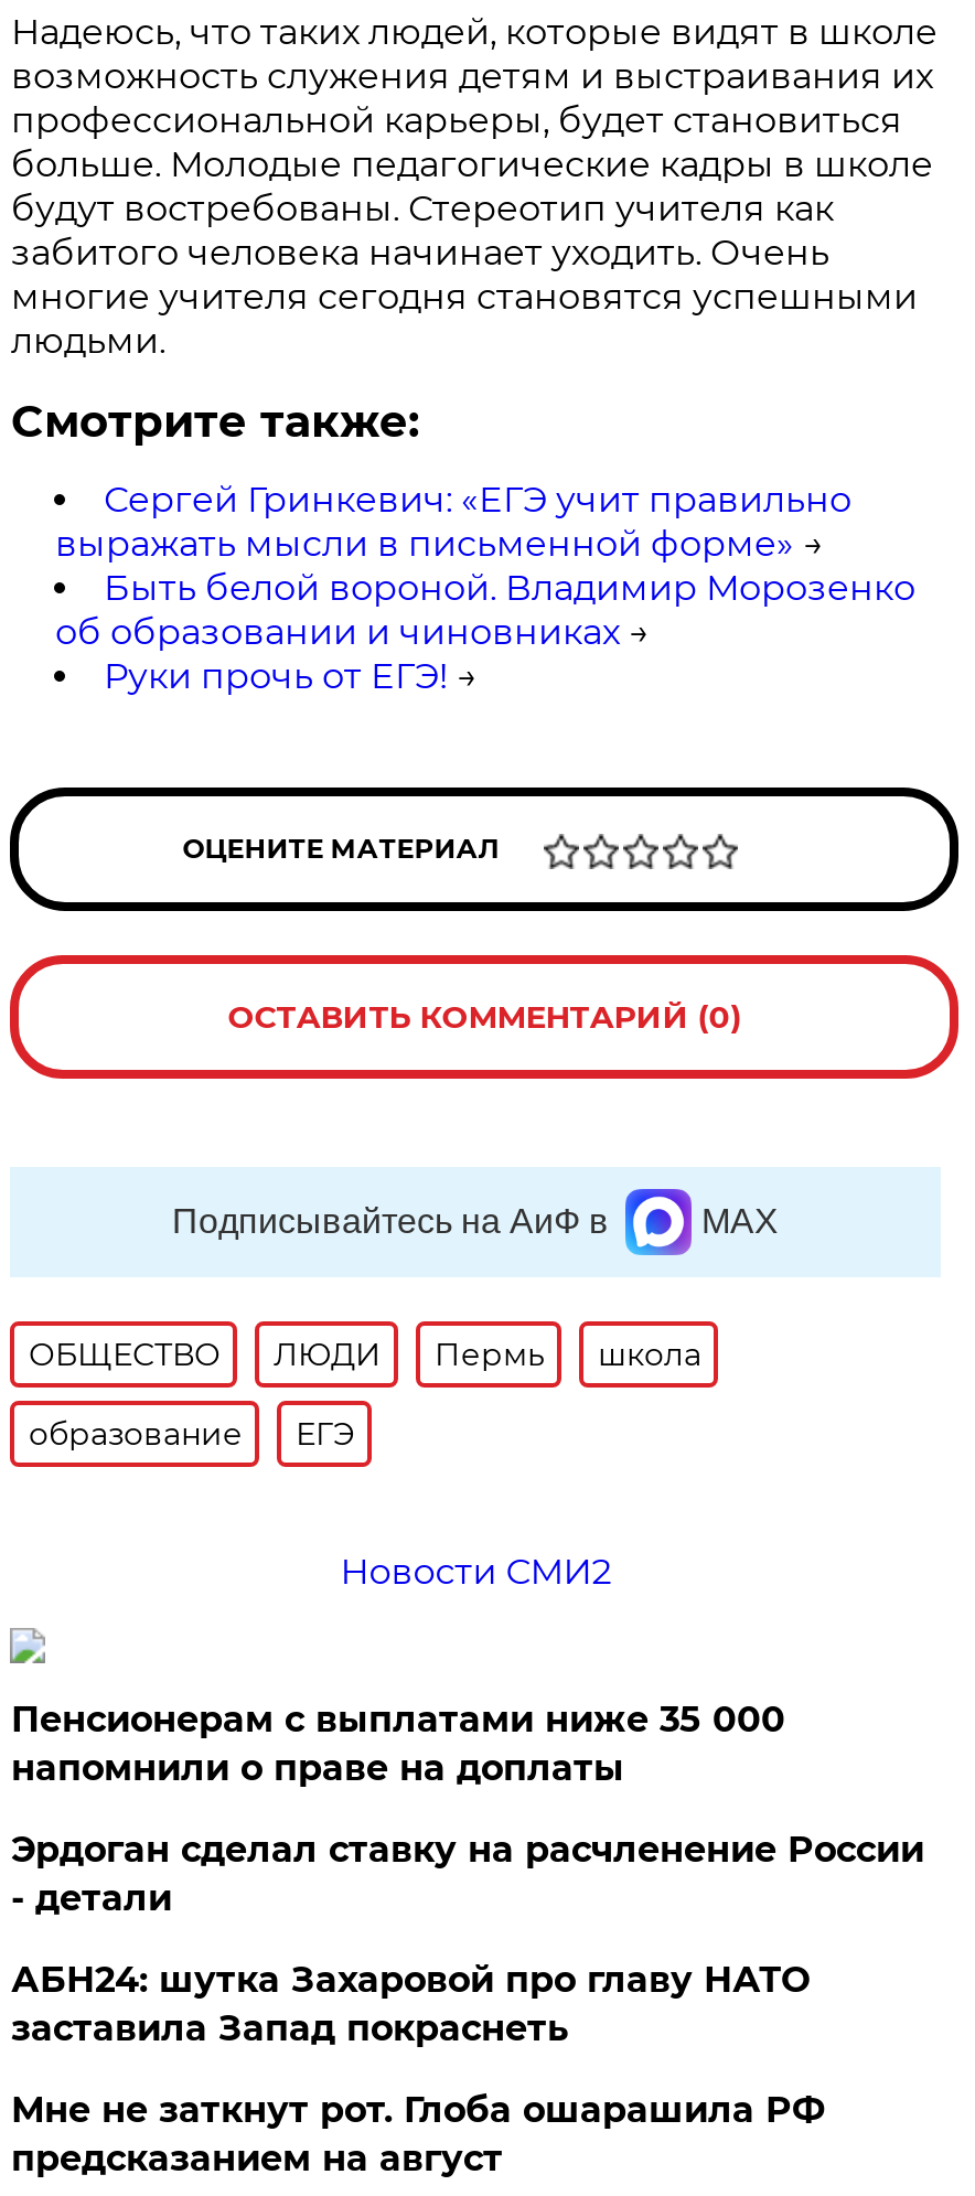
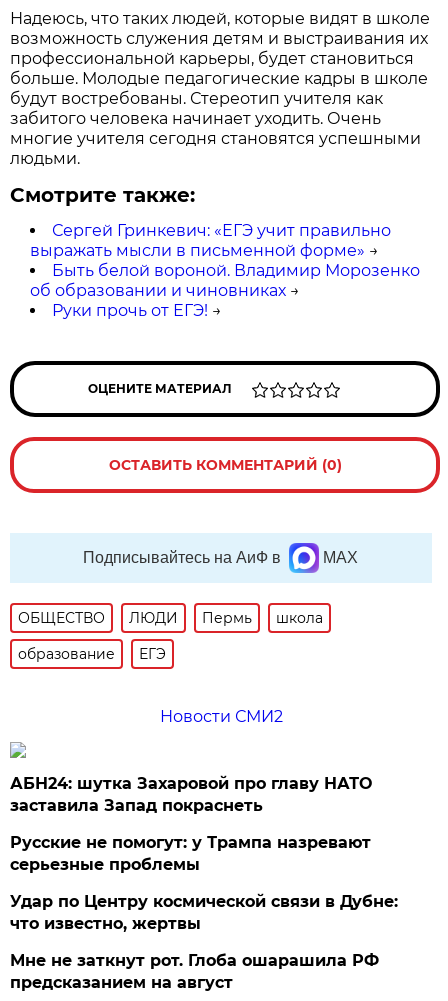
- Пенсионерам с выплатами ниже 35 000
- напомнили о праве на доплаты
- Эрдоган сделал ставку на расчленение России
- - детали

moved up: АБН24: шутка Захаровой про главу НАТО | заставила Запад покраснеть

+ Русские не помогут: у Трампа назревают
+ серьезные проблемы
+ Удар по Центру космической связи в Дубне:
+ что известно, жертвы
